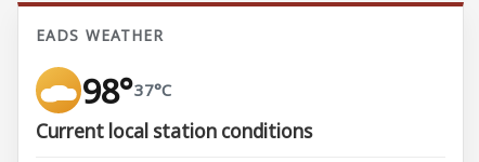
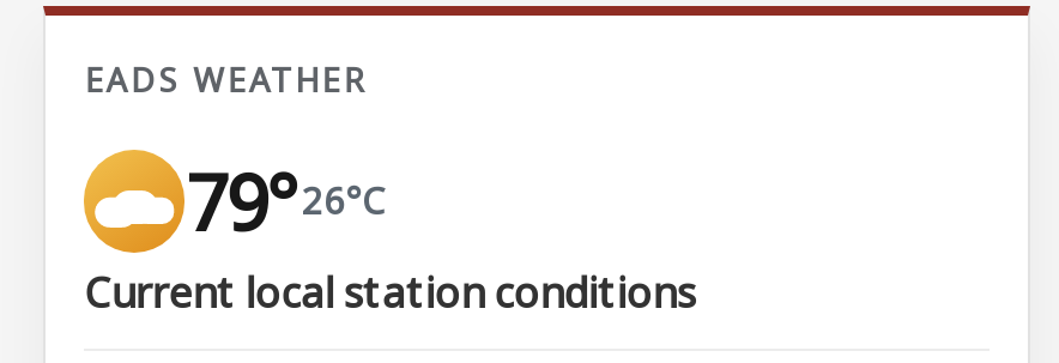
- 98° 37°C
+ 79° 26°C
